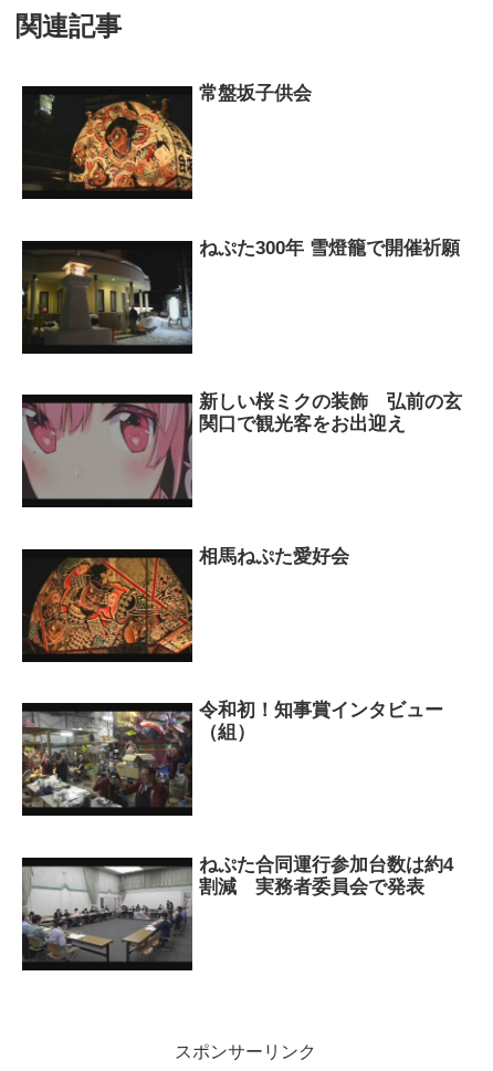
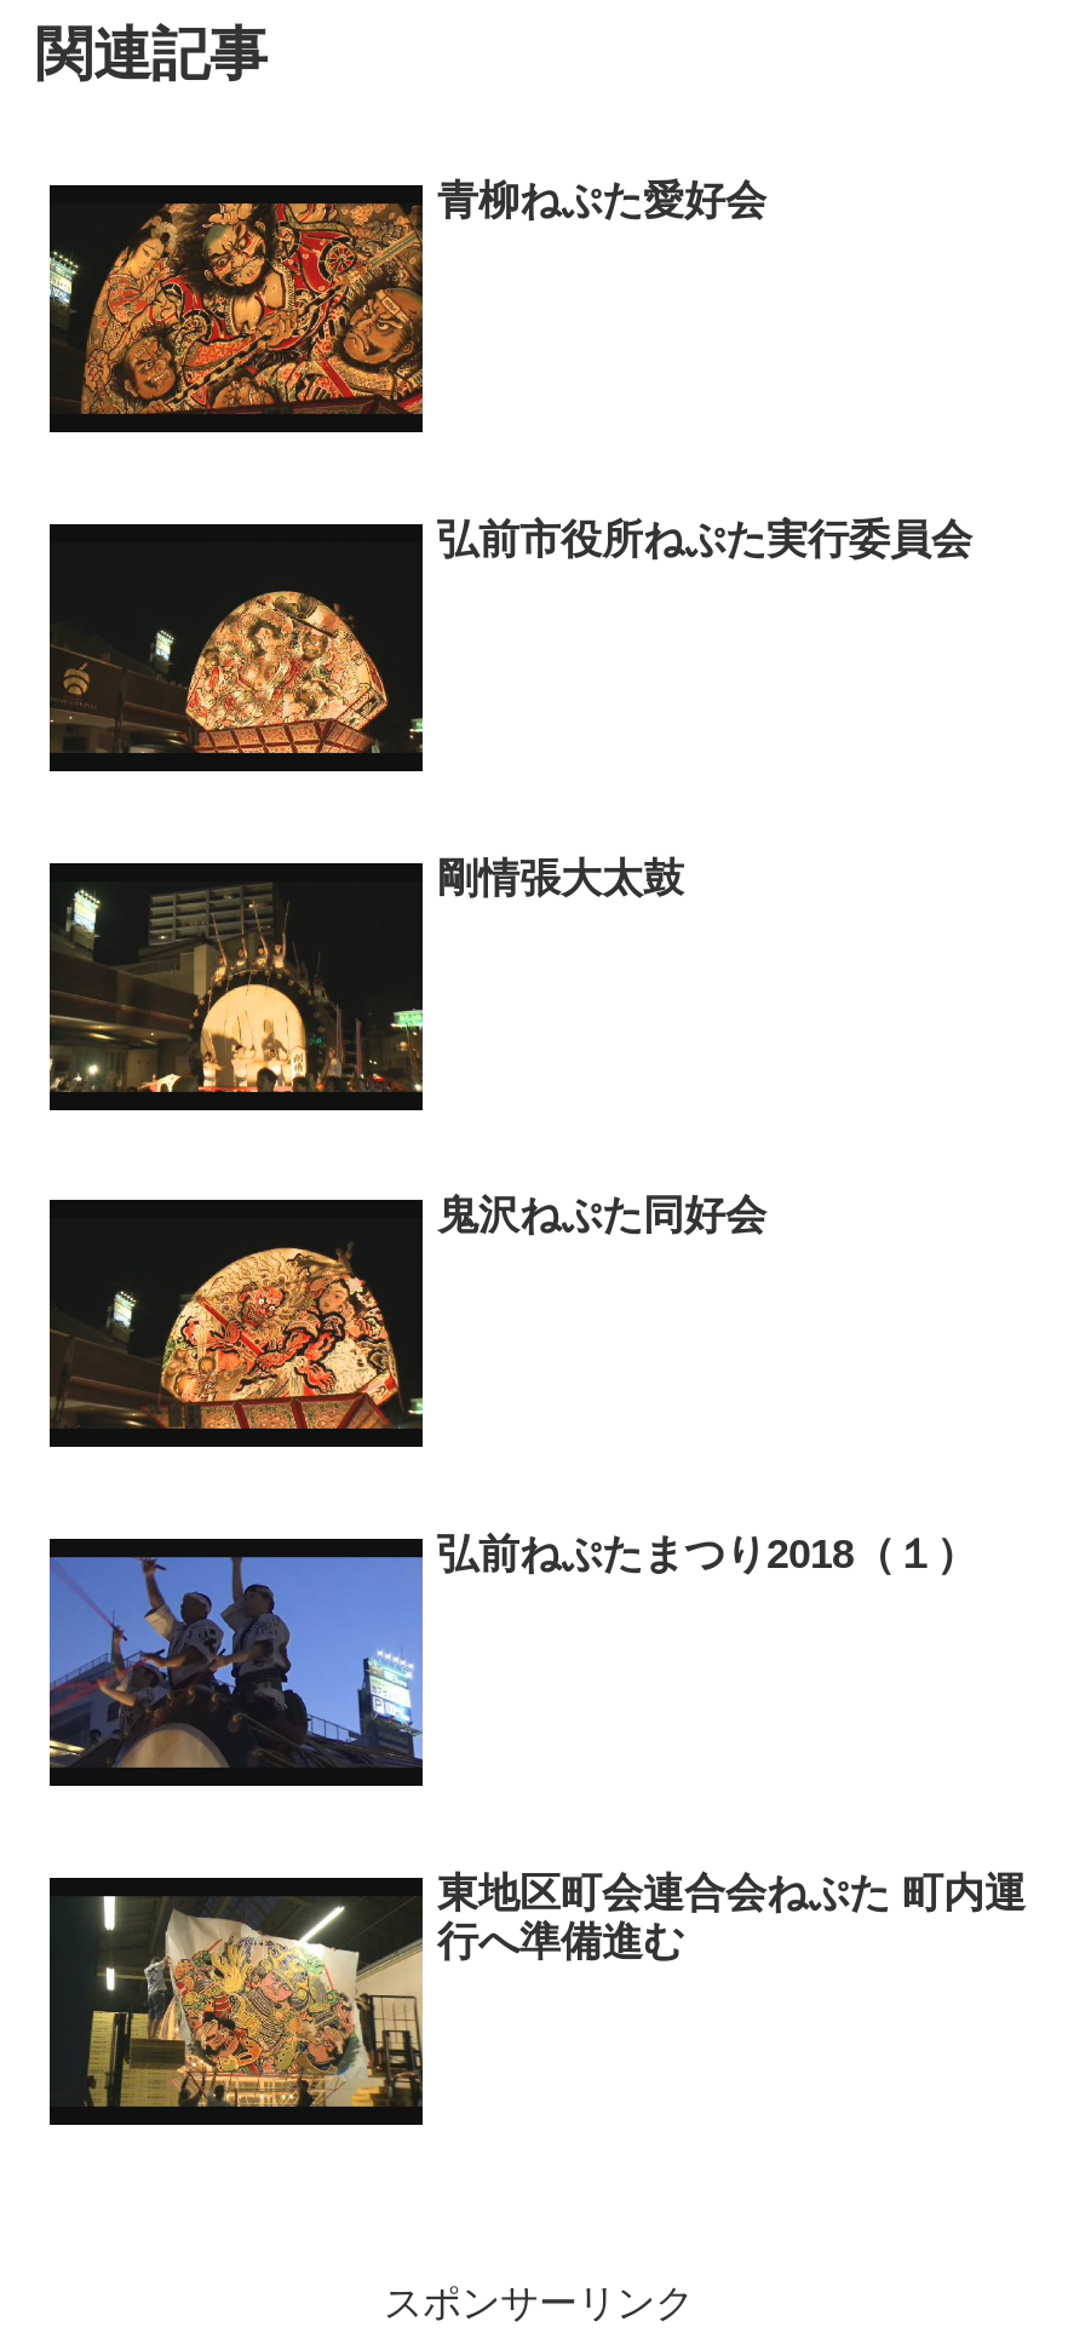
- [image]
- 常盤坂子供会
+ [image]
+ 青柳ねぷた愛好会

- [image]
- ねぷた300年 雪燈籠で開催祈願
+ [image]
+ 弘前市役所ねぷた実行委員会

- [image]
- 新しい桜ミクの装飾 弘前の玄
- 関口で観光客をお出迎え
+ [image]
+ 剛情張大太鼓

- [image]
- 相馬ねぷた愛好会
+ [image]
+ 鬼沢ねぷた同好会

- [image]
- 令和初！知事賞インタビュー
- （組）
+ [image]
+ 弘前ねぷたまつり2018（１）

- [image]
- ねぷた合同運行参加台数は約4
- 割減 実務者委員会で発表
+ [image]
+ 東地区町会連合会ねぷた 町内運
+ 行へ準備進む
